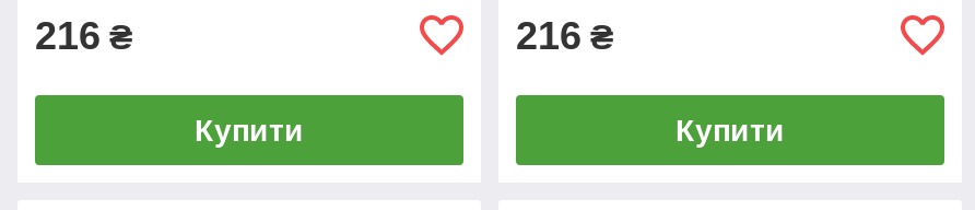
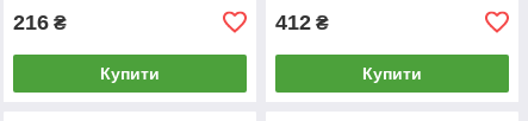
- 216 ₴
+ 412 ₴
